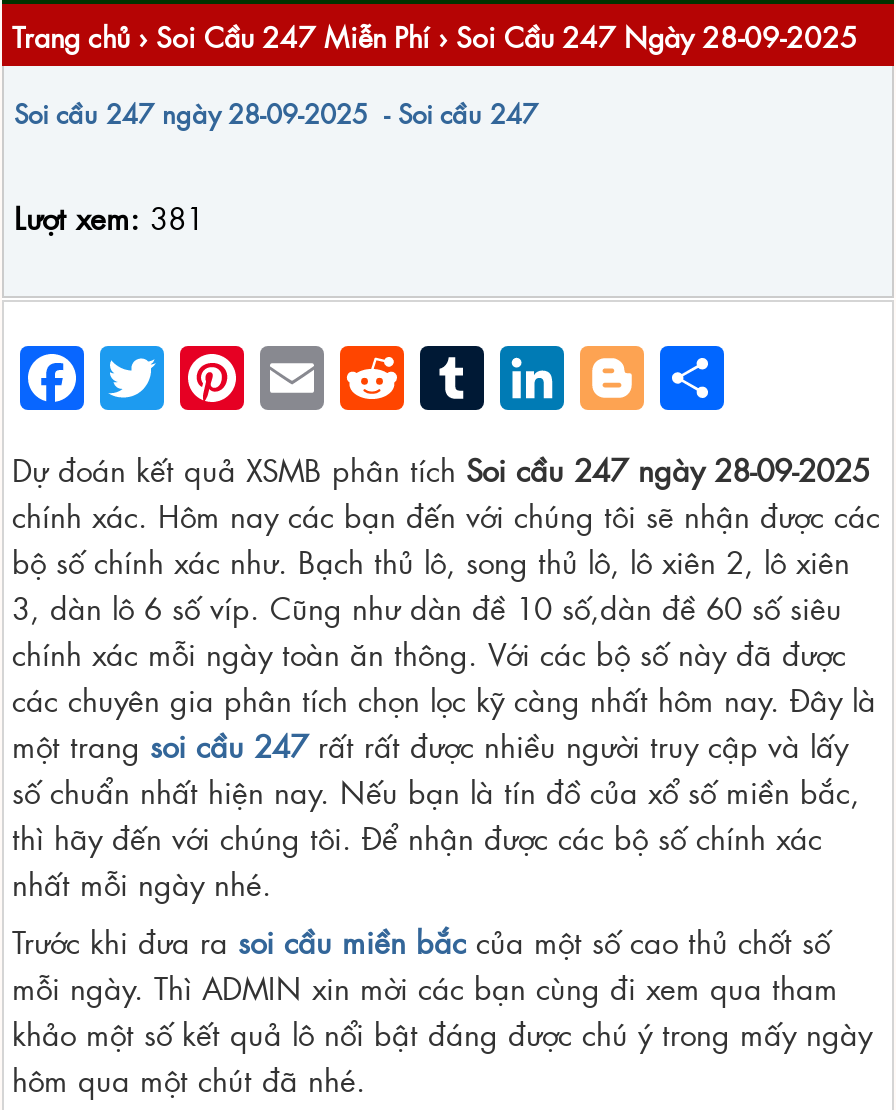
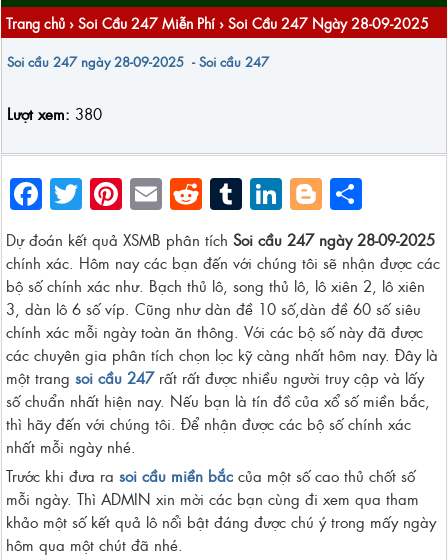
- Lượt xem: 381
+ Lượt xem: 380
